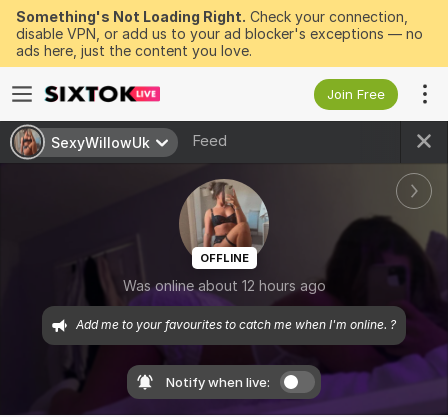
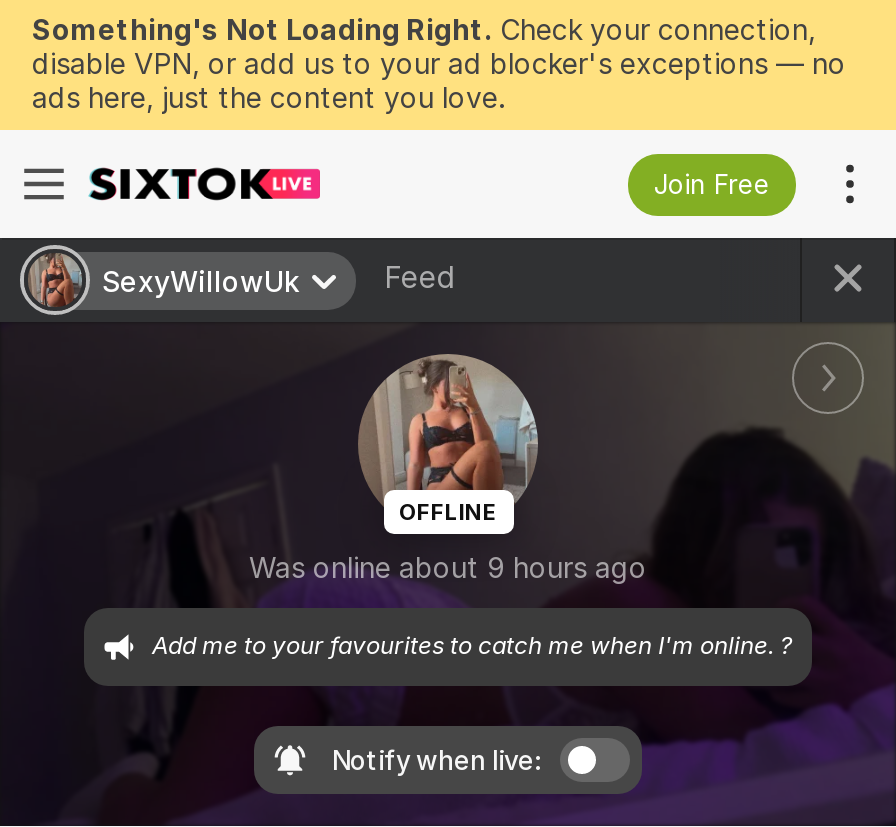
- Was online about 12 hours ago
+ Was online about 9 hours ago
